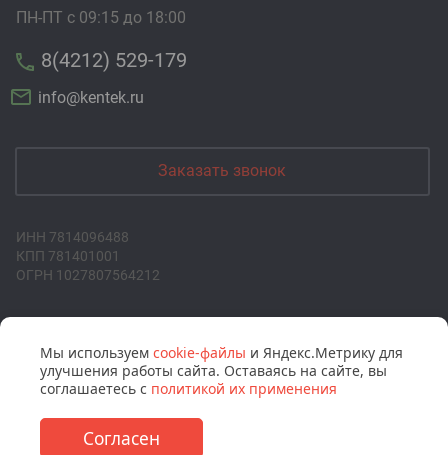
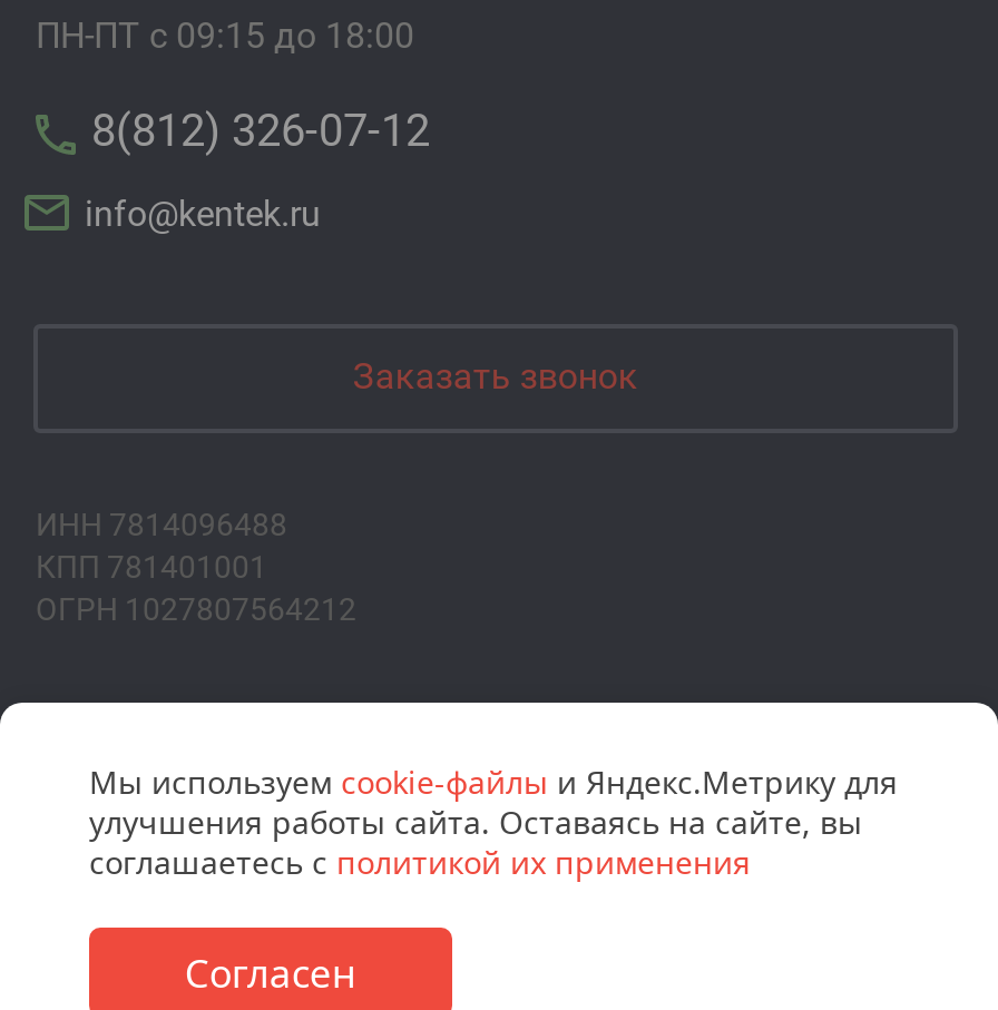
- 8(4212) 529-179
+ 8(812) 326-07-12
